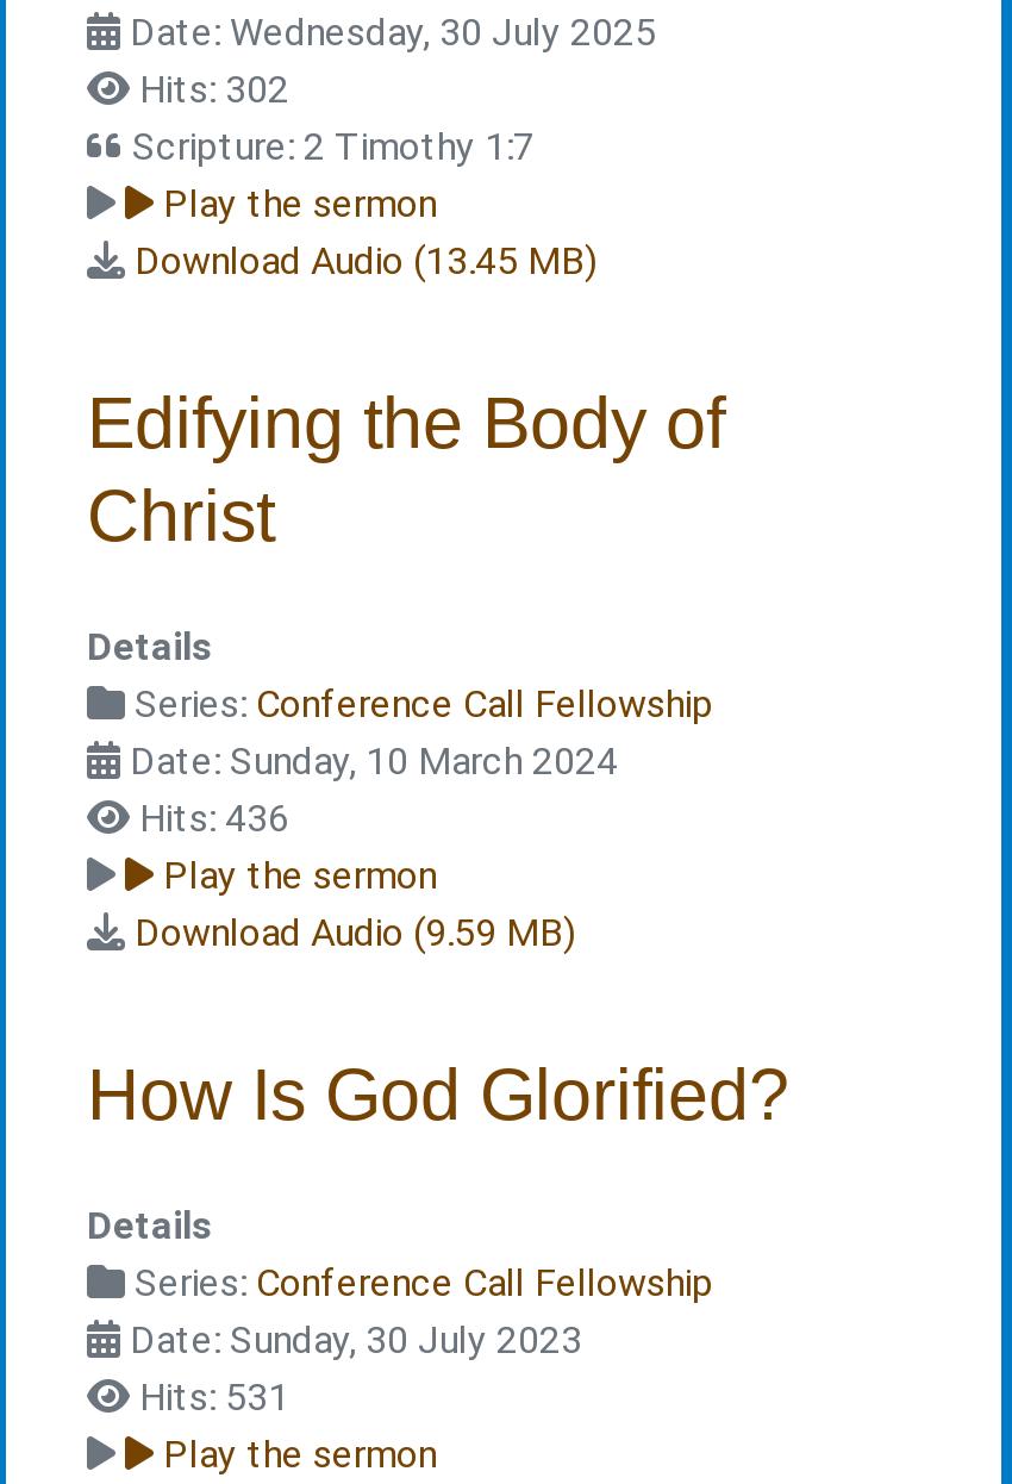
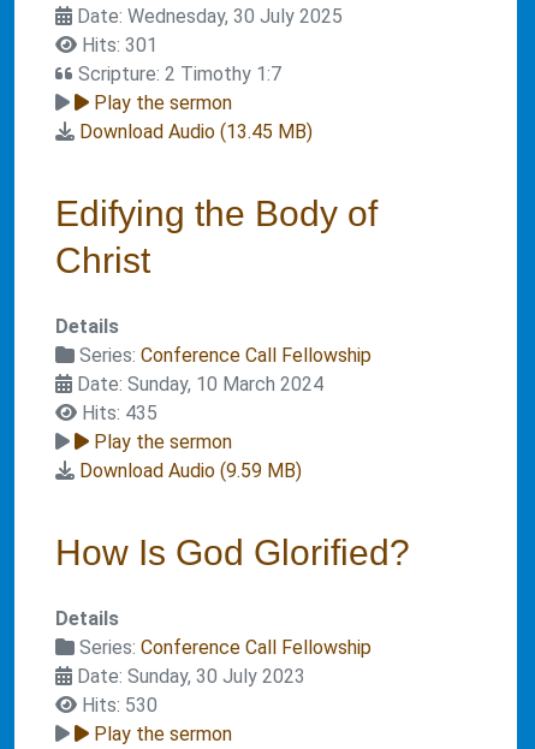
- Hits: 302
+ Hits: 301

- Hits: 436
+ Hits: 435

- Hits: 531
+ Hits: 530
